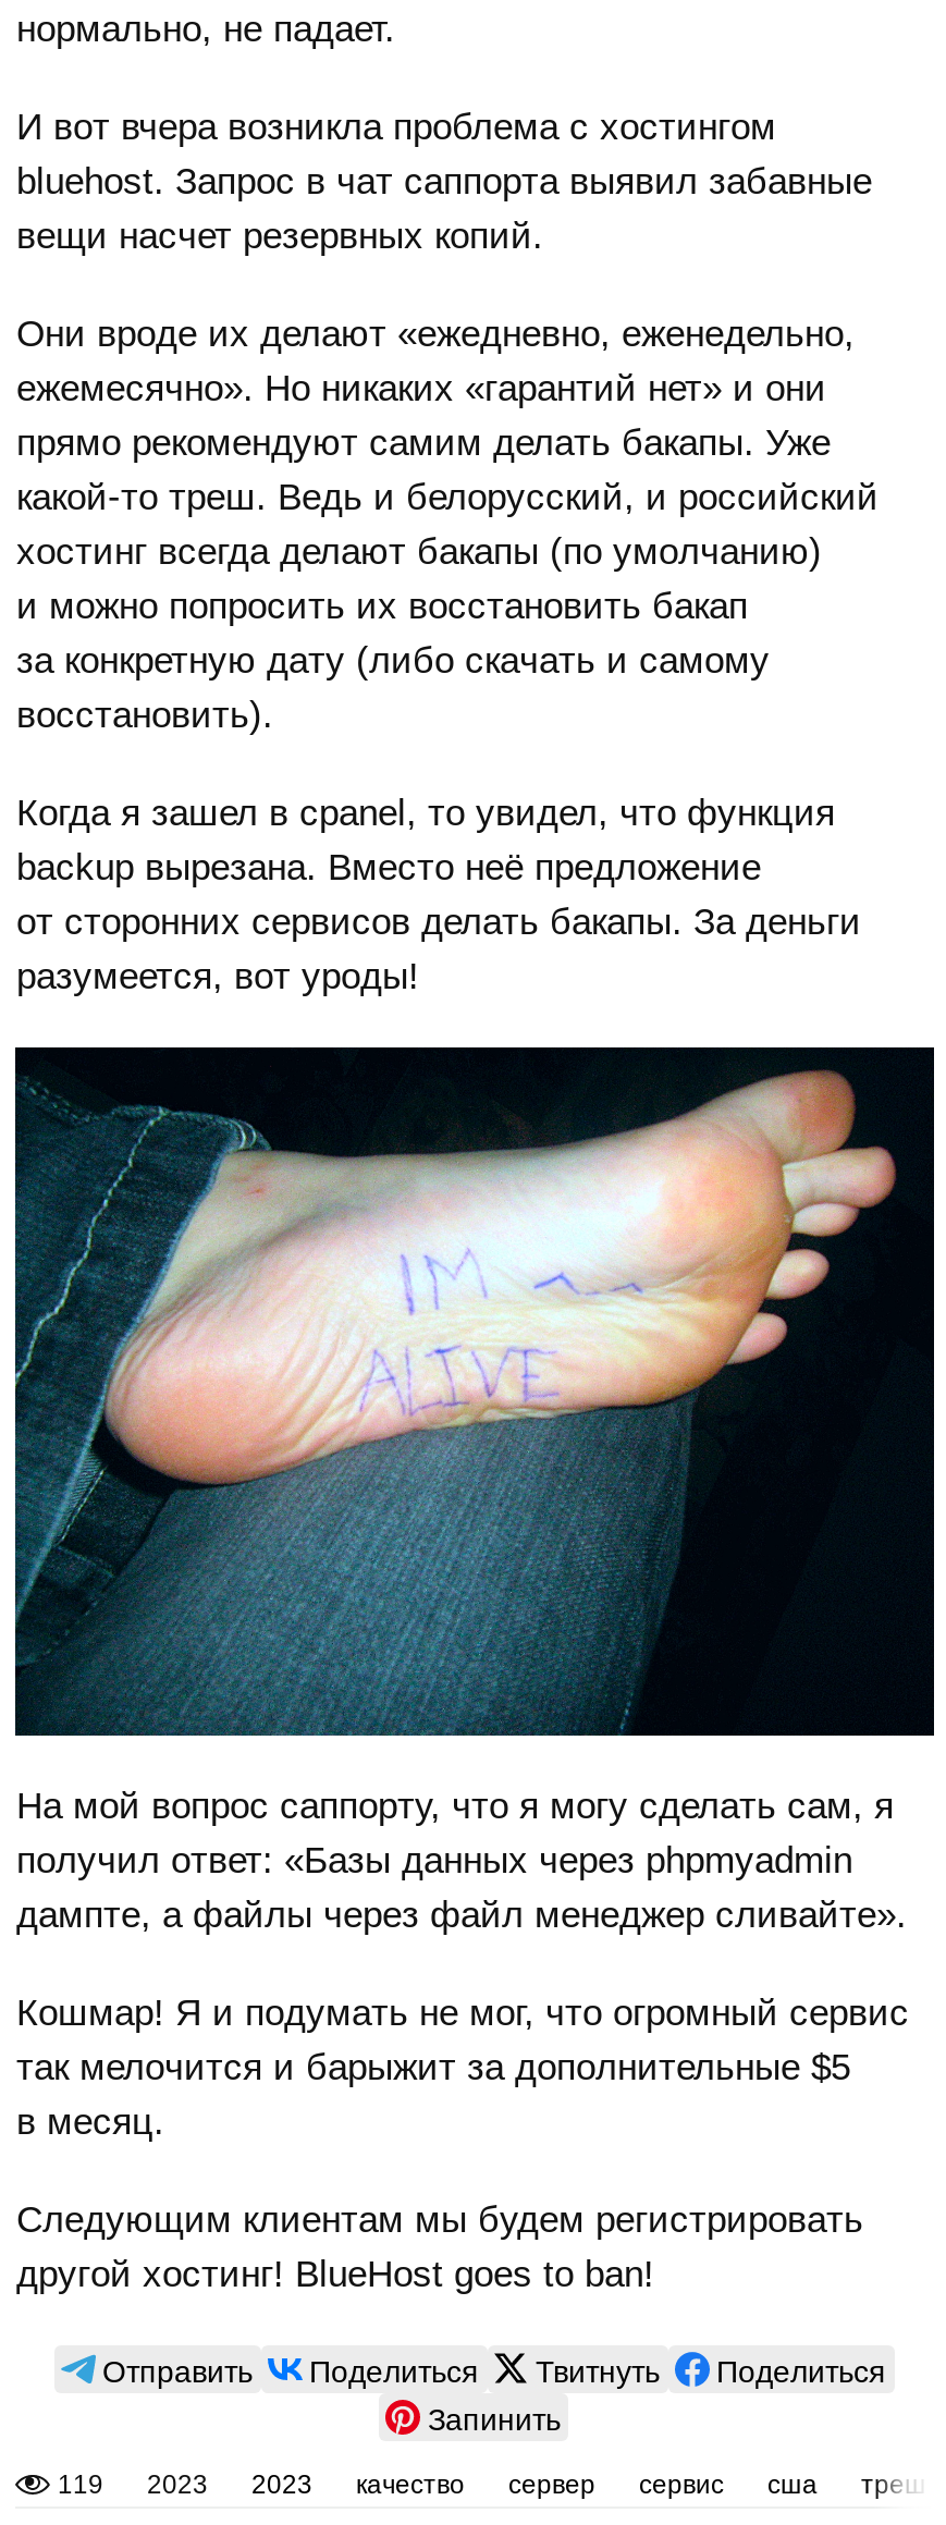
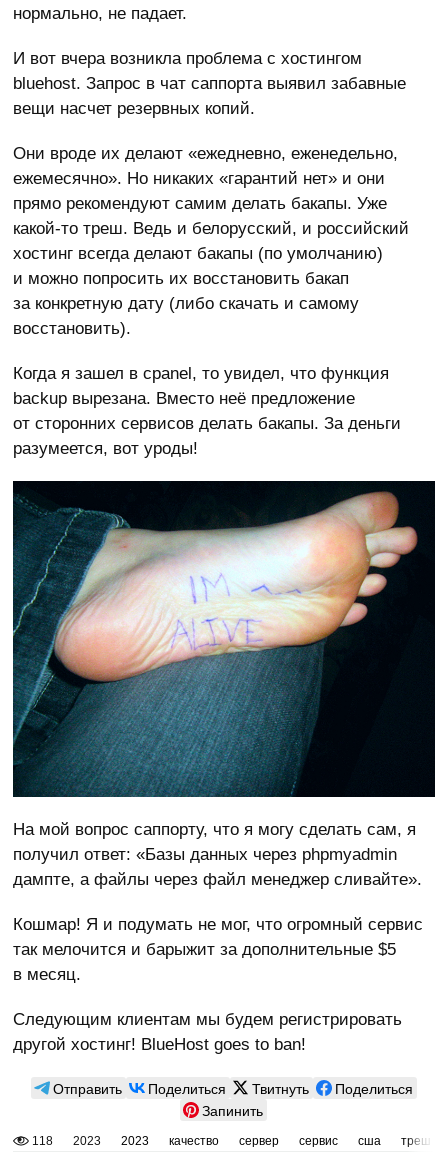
- 119 2023 2023 качество сервер сервис сша треш
+ 118 2023 2023 качество сервер сервис сша треш
